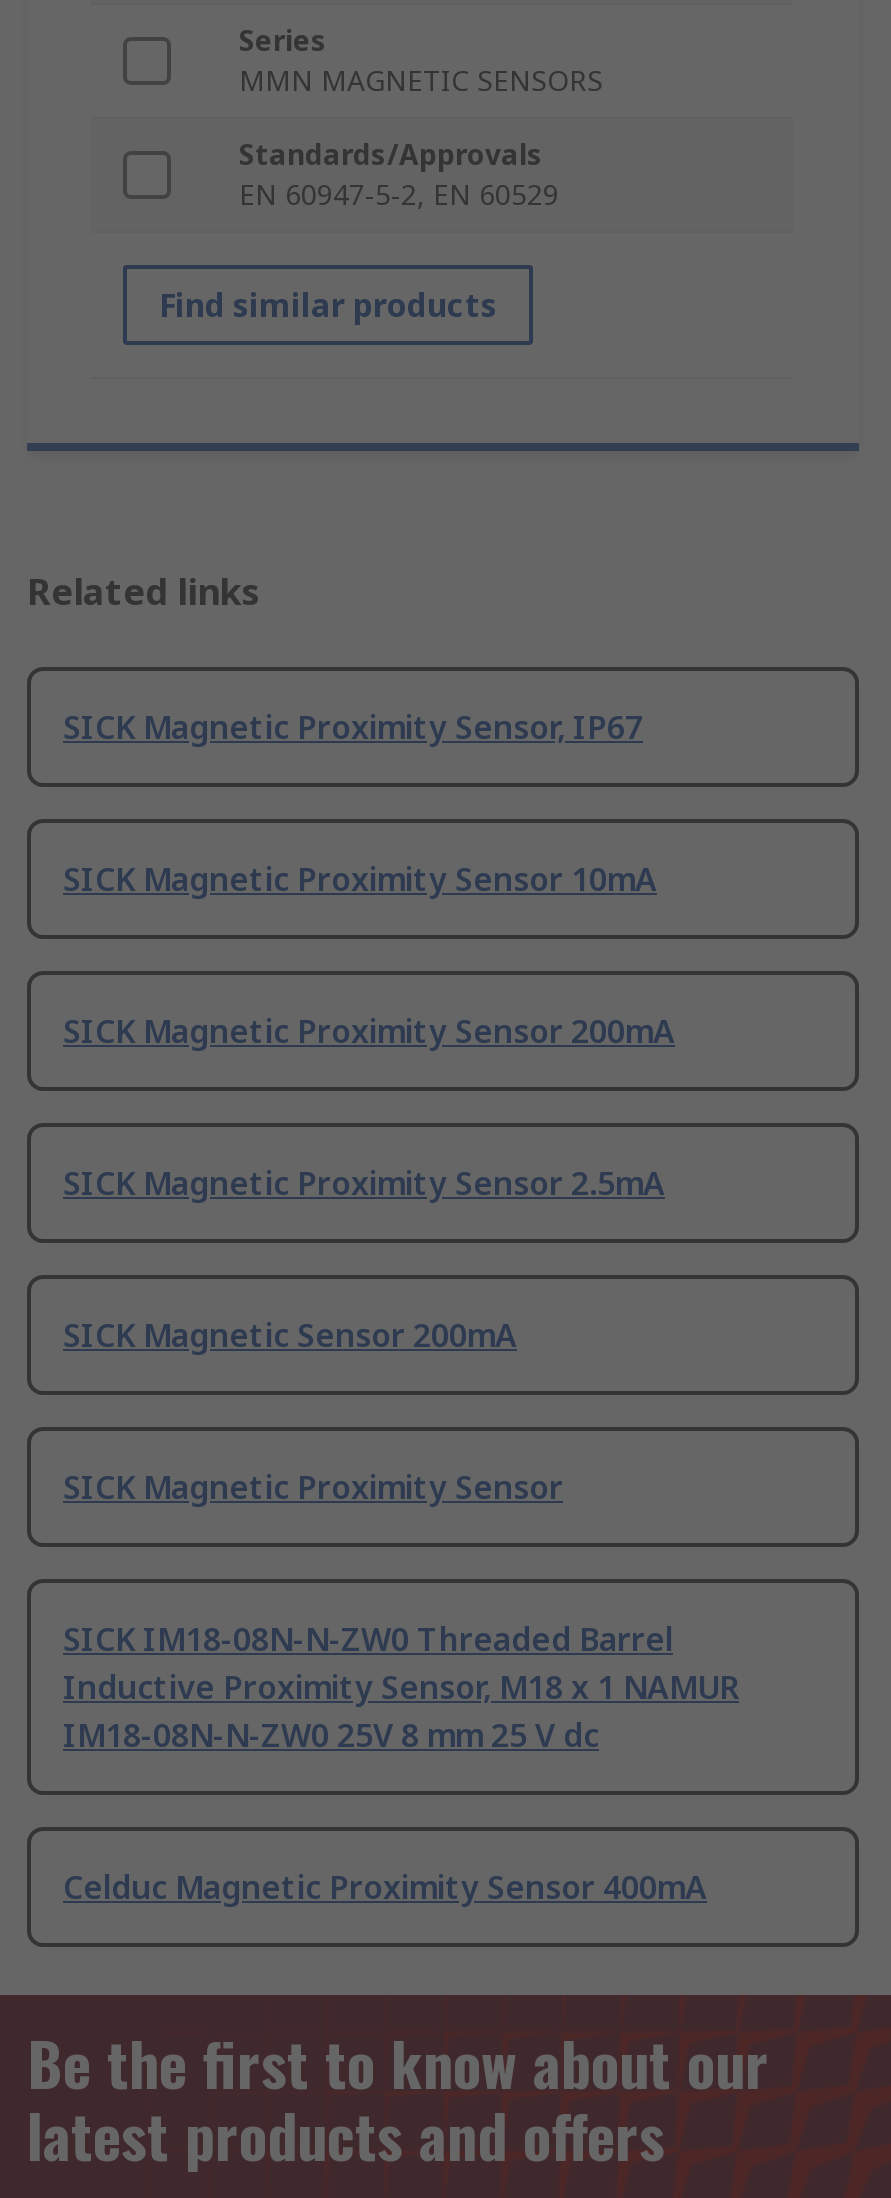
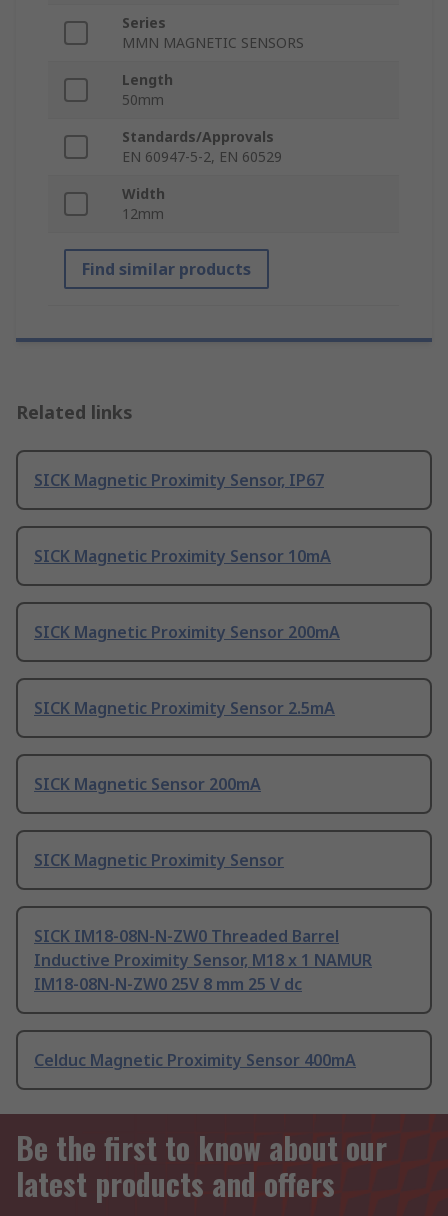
+ Length
+ 50mm

+ Width
+ 12mm
